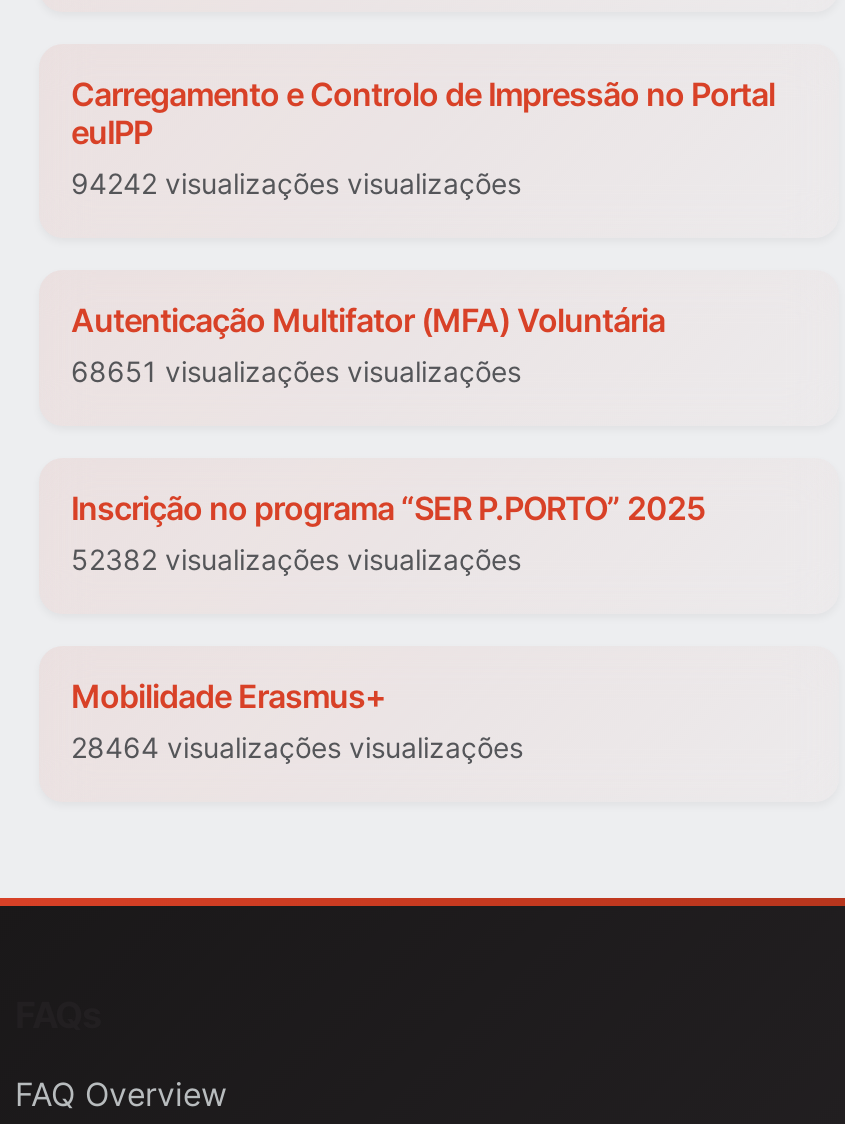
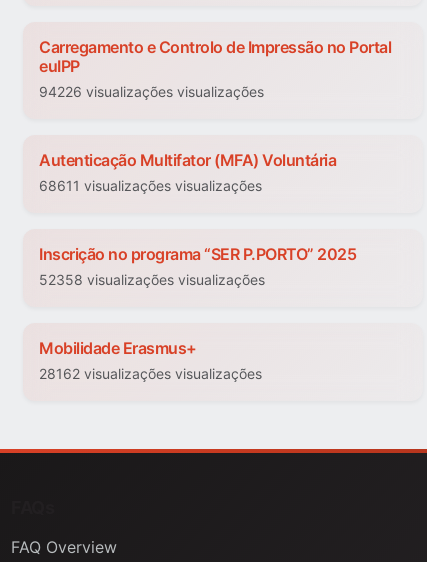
- 94242 visualizações visualizações
+ 94226 visualizações visualizações

- 68651 visualizações visualizações
+ 68611 visualizações visualizações

- 52382 visualizações visualizações
+ 52358 visualizações visualizações

- 28464 visualizações visualizações
+ 28162 visualizações visualizações
